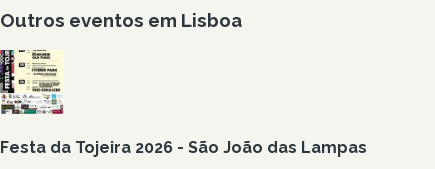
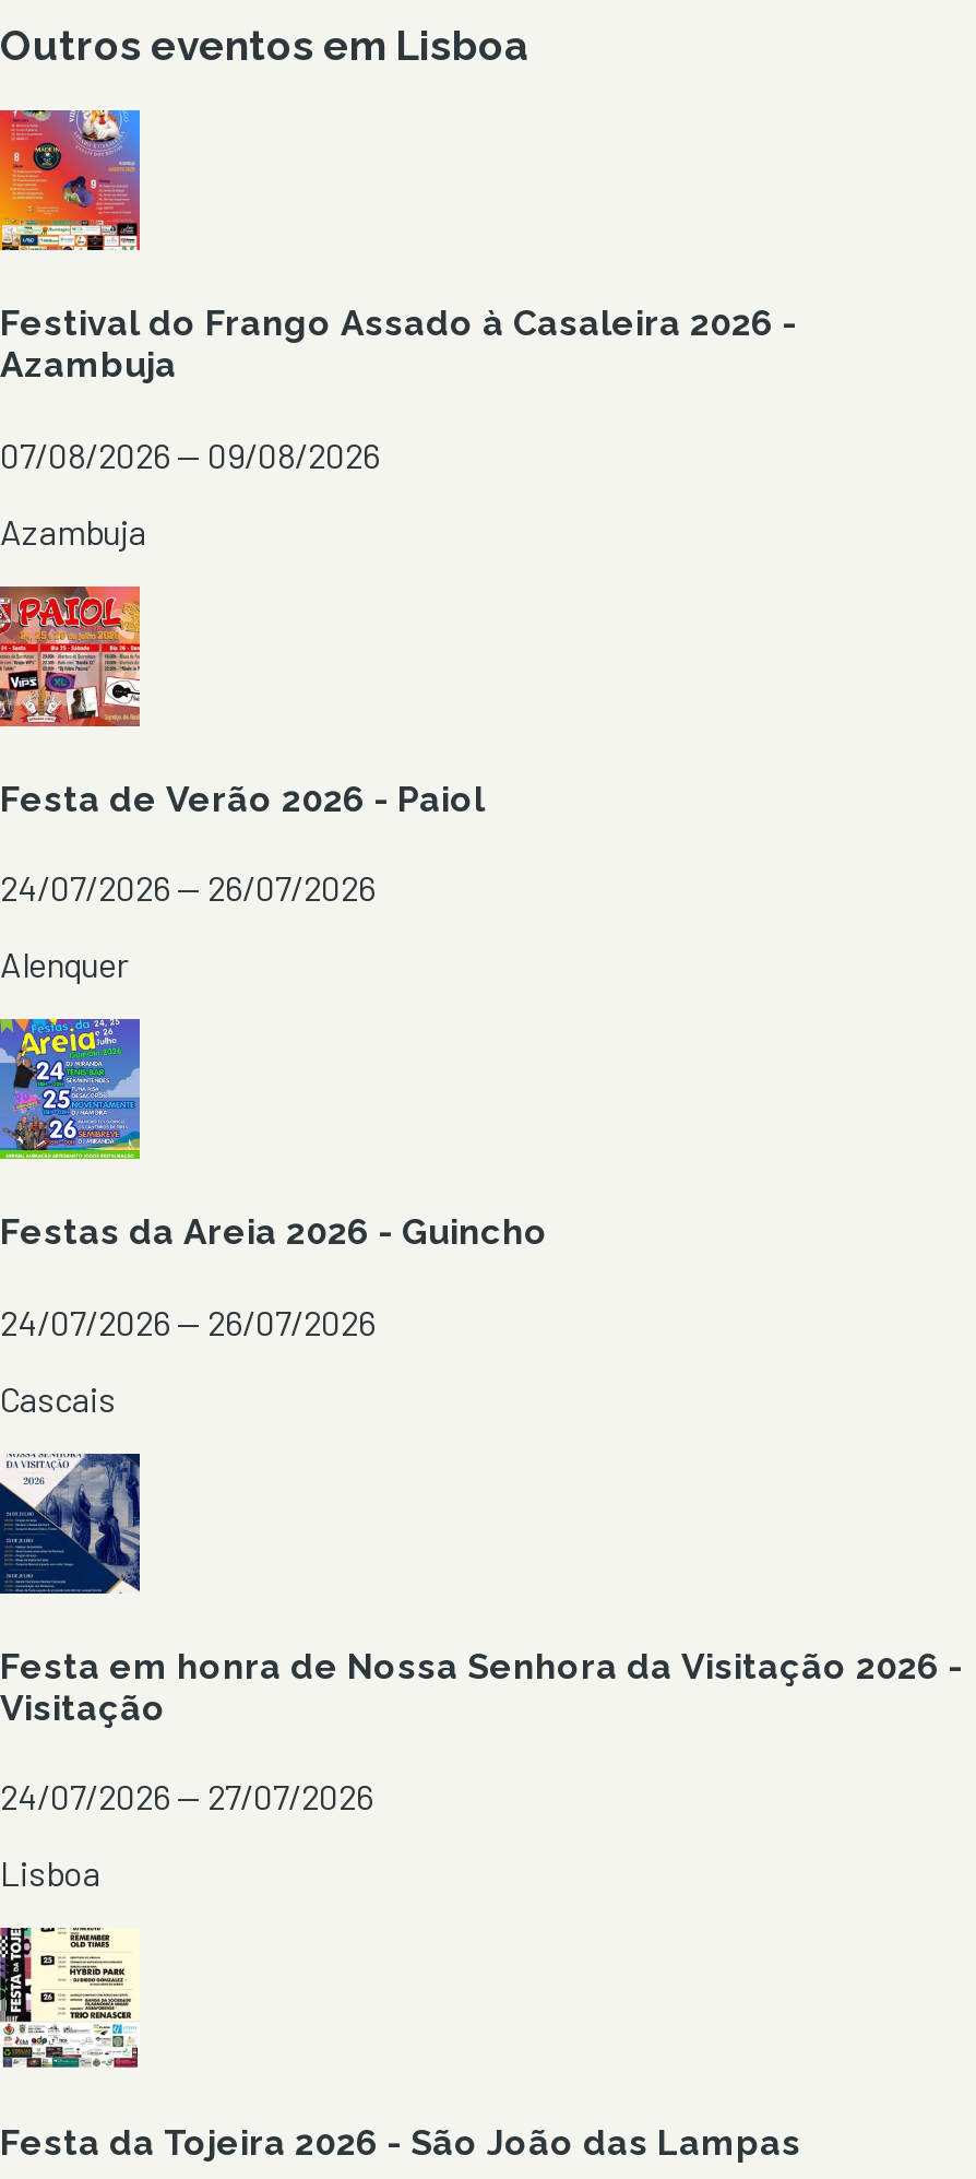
+ [image]
+ Festival do Frango Assado à Casaleira 2026 -
+ Azambuja
+ 07/08/2026 — 09/08/2026
+ Azambuja

+ [image]
+ Festa de Verão 2026 - Paiol
+ 24/07/2026 — 26/07/2026
+ Alenquer

+ [image]
+ Festas da Areia 2026 - Guincho
+ 24/07/2026 — 26/07/2026
+ Cascais

+ [image]
+ Festa em honra de Nossa Senhora da Visitação 2026 -
+ Visitação
+ 24/07/2026 — 27/07/2026
+ Lisboa
